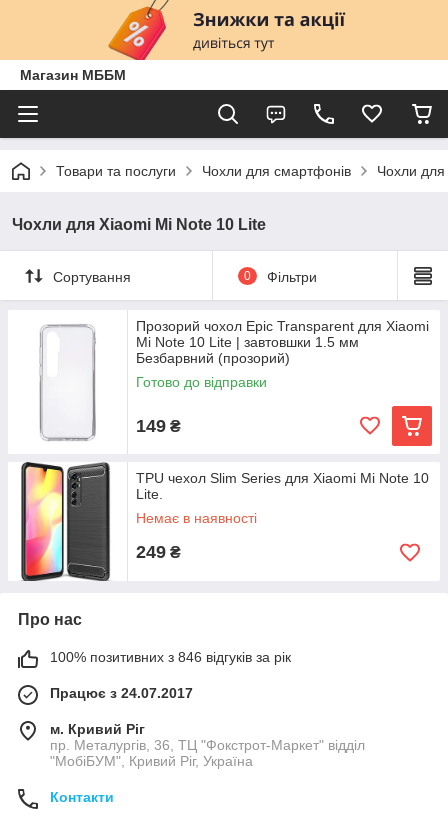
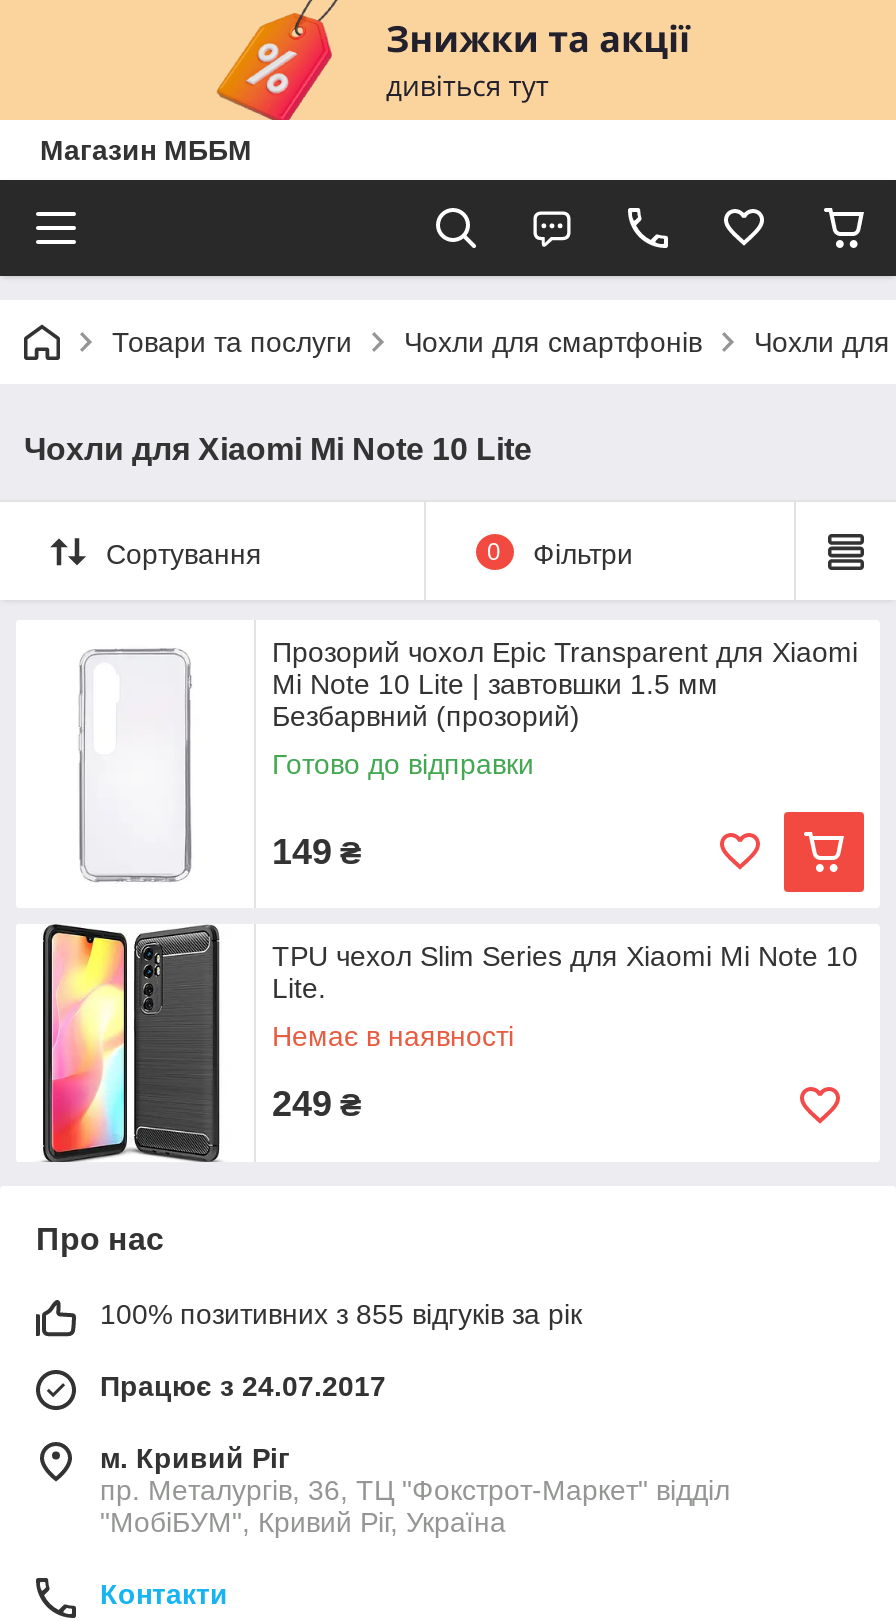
- 100% позитивних з 846 відгуків за рік
+ 100% позитивних з 855 відгуків за рік
